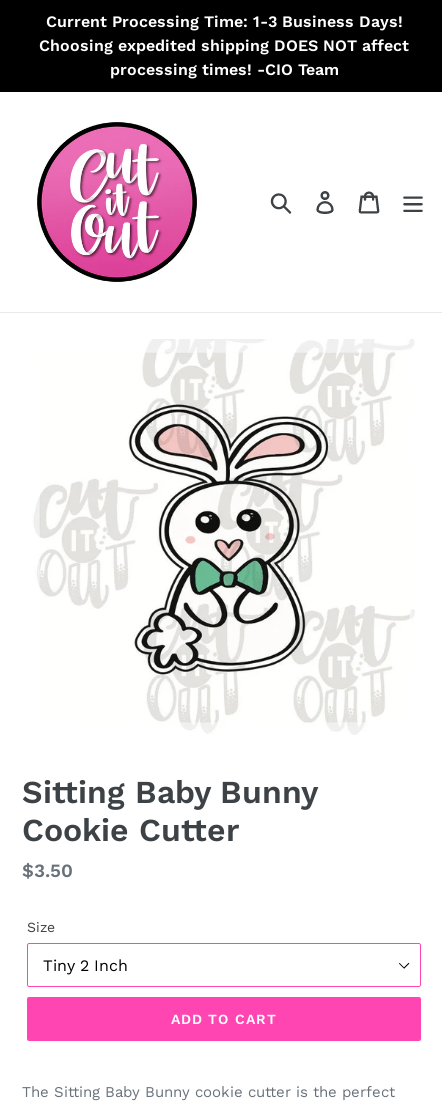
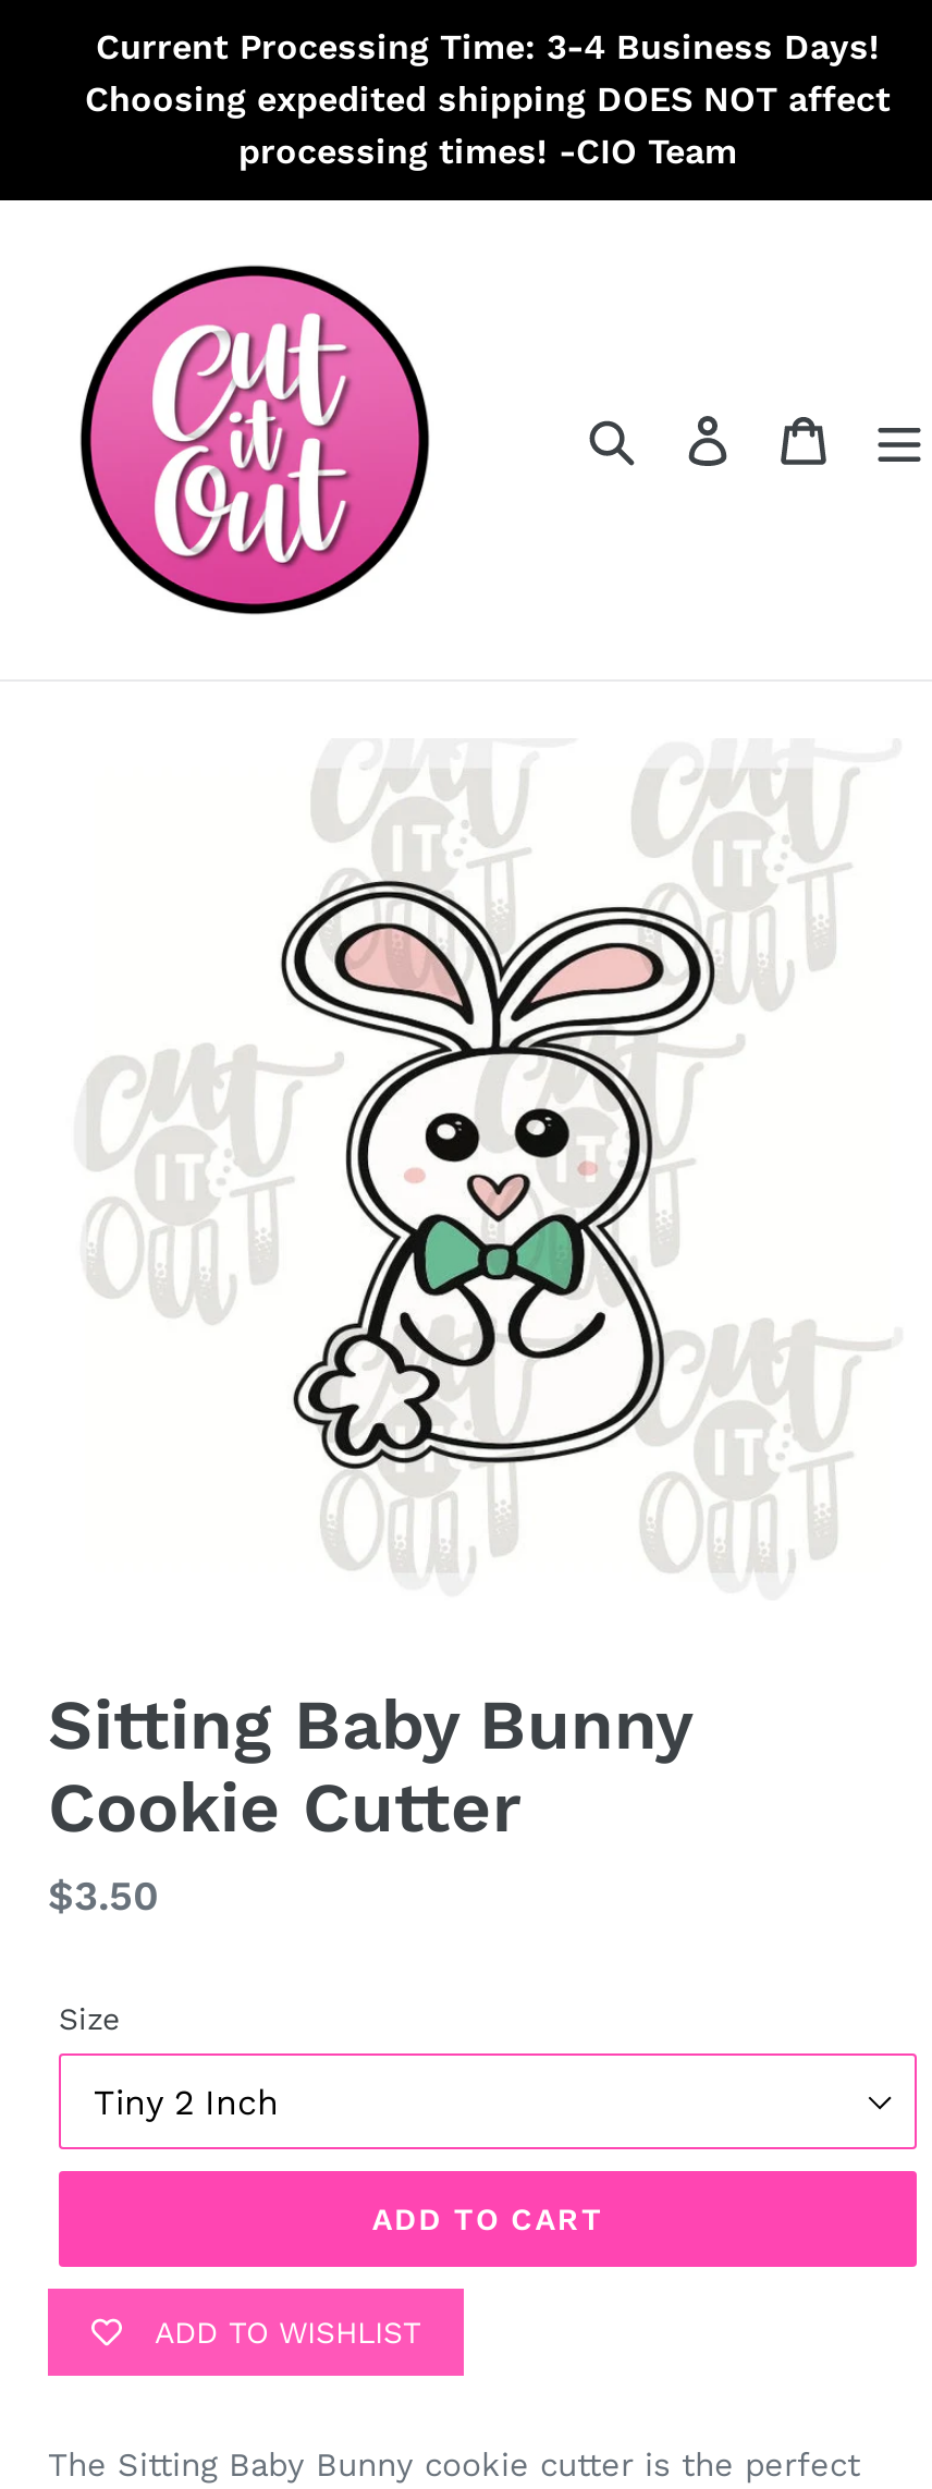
- Current Processing Time: 1-3 Business Days!
+ Current Processing Time: 3-4 Business Days!

+ ADD TO WISHLIST
